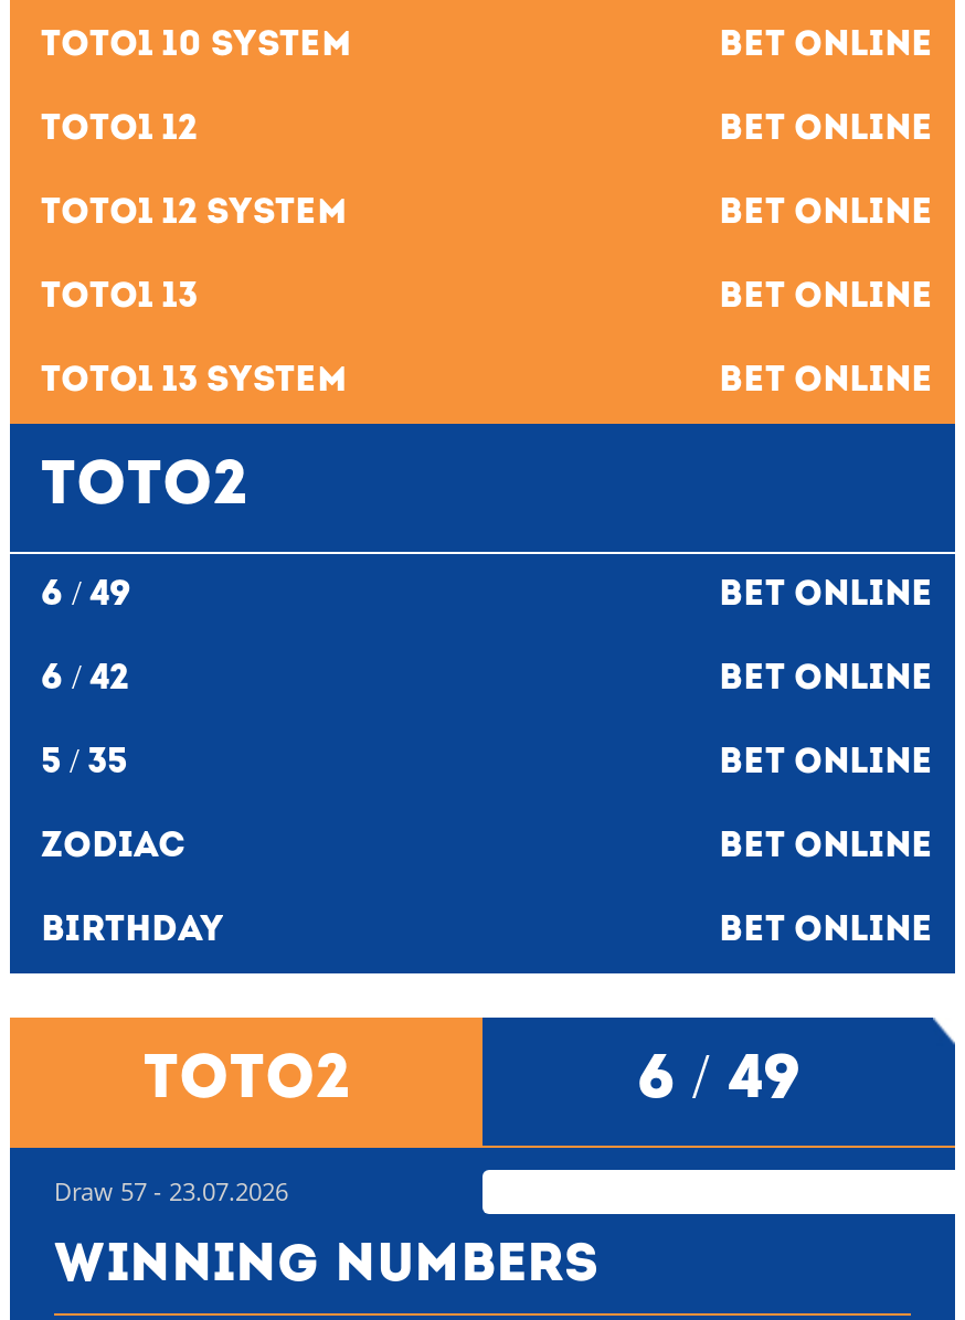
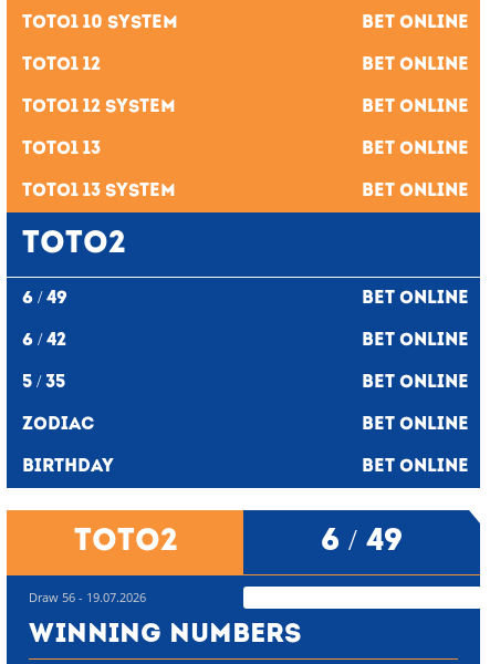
- Draw 57 - 23.07.2026
+ Draw 56 - 19.07.2026
